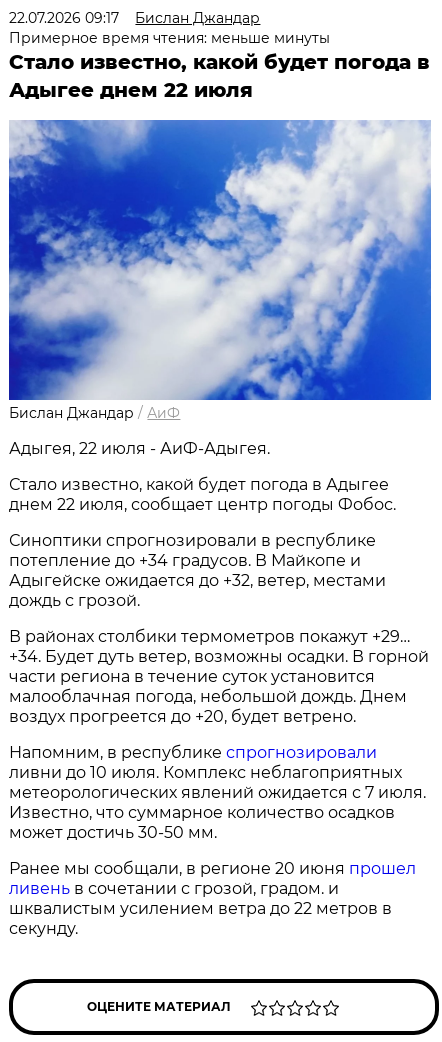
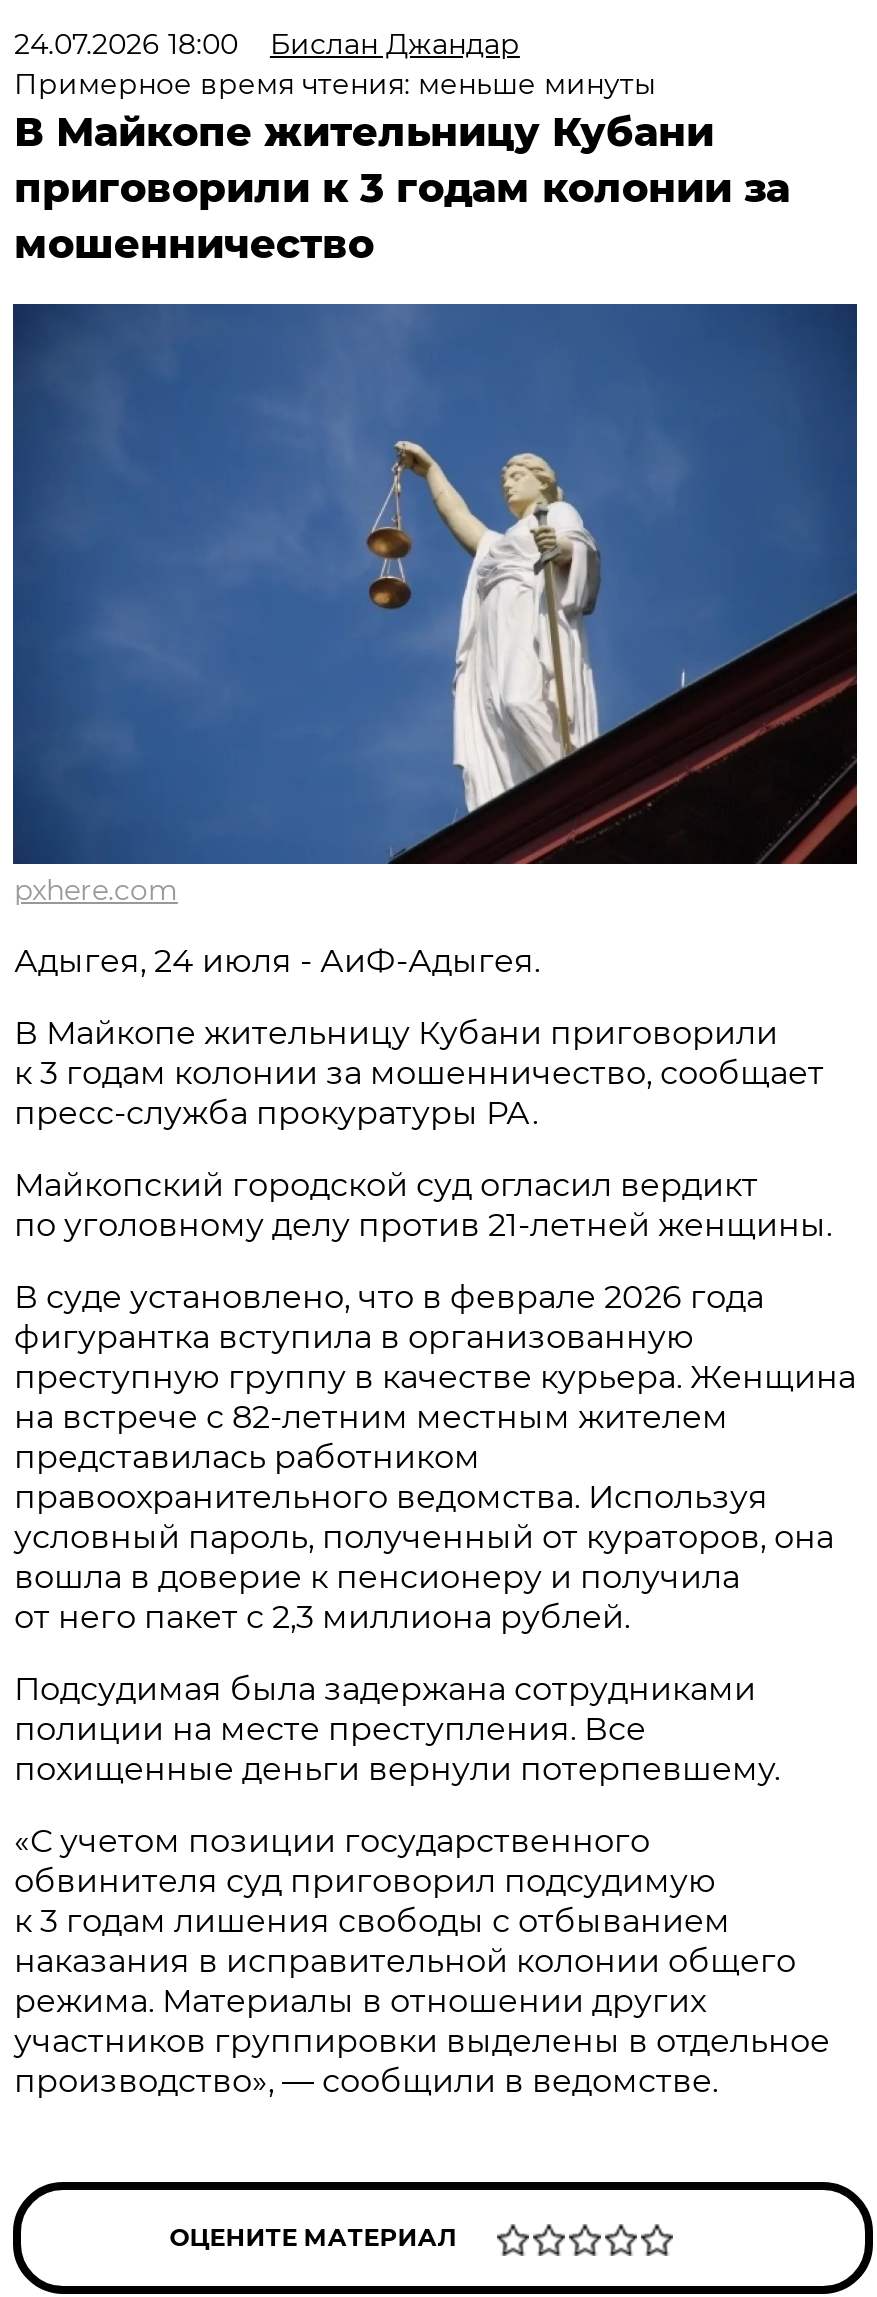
- 22.07.2026 09:17 Бислан Джандар
+ 24.07.2026 18:00 Бислан Джандар

- Стало известно, какой будет погода в
- Адыгее днем 22 июля
+ В Майкопе жительницу Кубани
+ приговорили к 3 годам колонии за
+ мошенничество

- [image]
- Бислан Джандар / АиФ
+ [image]
+ pxhere.com

- Адыгея, 22 июля - АиФ-Адыгея.
+ Адыгея, 24 июля - АиФ-Адыгея.

- Стало известно, какой будет погода в Адыгее
- днем 22 июля, сообщает центр погоды Фобос.
+ В Майкопе жительницу Кубани приговорили
+ к 3 годам колонии за мошенничество, сообщает
+ пресс-служба прокуратуры РА.

- Синоптики спрогнозировали в республике
- потепление до +34 градусов. В Майкопе и
- Адыгейске ожидается до +32, ветер, местами
- дождь с грозой.
+ Майкопский городской суд огласил вердикт
+ по уголовному делу против 21-летней женщины.

- В районах столбики термометров покажут +29…
- +34. Будет дуть ветер, возможны осадки. В горной
- части региона в течение суток установится
- малооблачная погода, небольшой дождь. Днем
- воздух прогреется до +20, будет ветрено.
+ В суде установлено, что в феврале 2026 года
+ фигурантка вступила в организованную
+ преступную группу в качестве курьера. Женщина
+ на встрече с 82-летним местным жителем
+ представилась работником
+ правоохранительного ведомства. Используя
+ условный пароль, полученный от кураторов, она
+ вошла в доверие к пенсионеру и получила
+ от него пакет с 2,3 миллиона рублей.

- Напомним, в республике спрогнозировали
- ливни до 10 июля. Комплекс неблагоприятных
- метеорологических явлений ожидается с 7 июля.
- Известно, что суммарное количество осадков
- может достичь 30-50 мм.
+ Подсудимая была задержана сотрудниками
+ полиции на месте преступления. Все
+ похищенные деньги вернули потерпевшему.

- Ранее мы сообщали, в регионе 20 июня прошел
- ливень в сочетании с грозой, градом. и
- шквалистым усилением ветра до 22 метров в
- секунду.
+ «С учетом позиции государственного
+ обвинителя суд приговорил подсудимую
+ к 3 годам лишения свободы с отбыванием
+ наказания в исправительной колонии общего
+ режима. Материалы в отношении других
+ участников группировки выделены в отдельное
+ производство», — сообщили в ведомстве.
